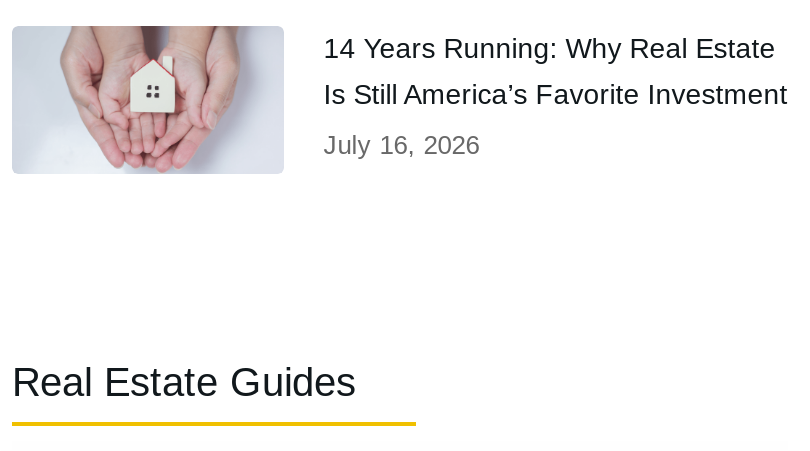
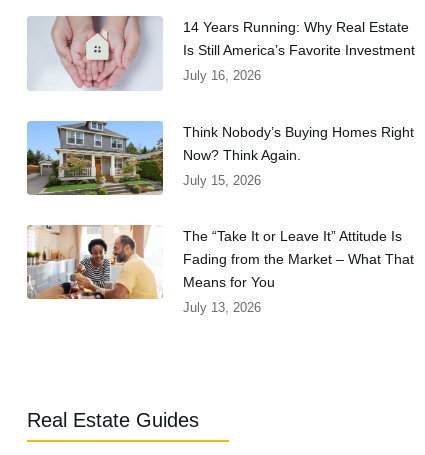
+ [image]
+ Think Nobody’s Buying Homes Right
+ Now? Think Again.
+ July 15, 2026

+ [image]
+ The “Take It or Leave It” Attitude Is
+ Fading from the Market – What That
+ Means for You
+ July 13, 2026
